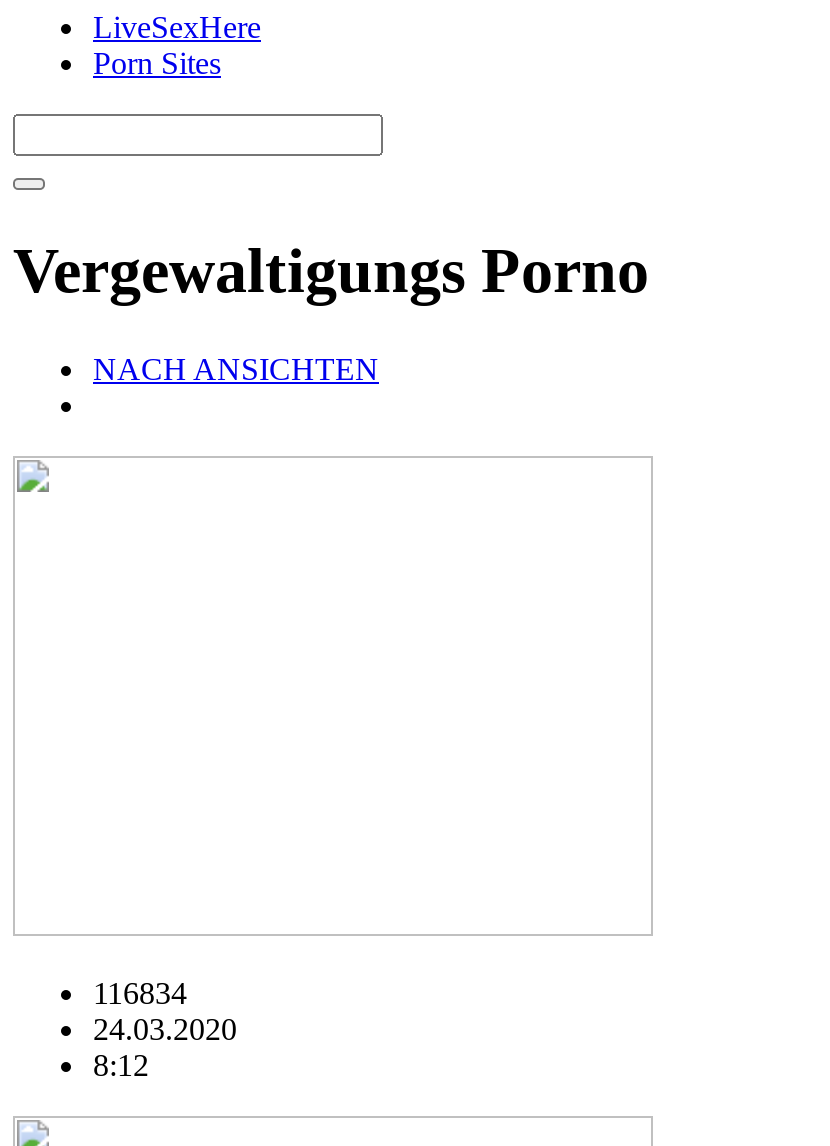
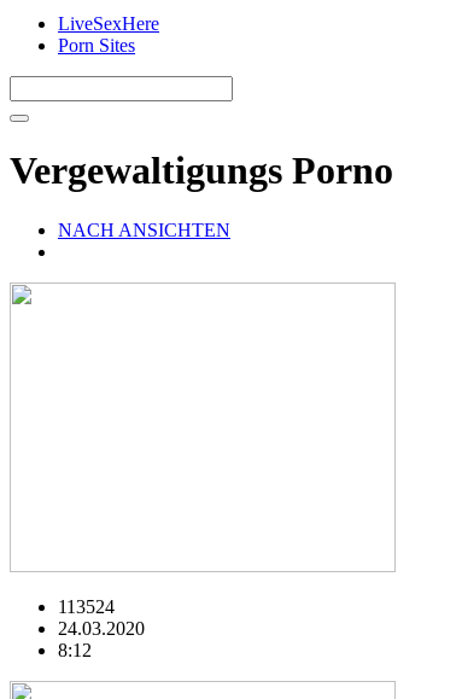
- 116834
+ 113524
